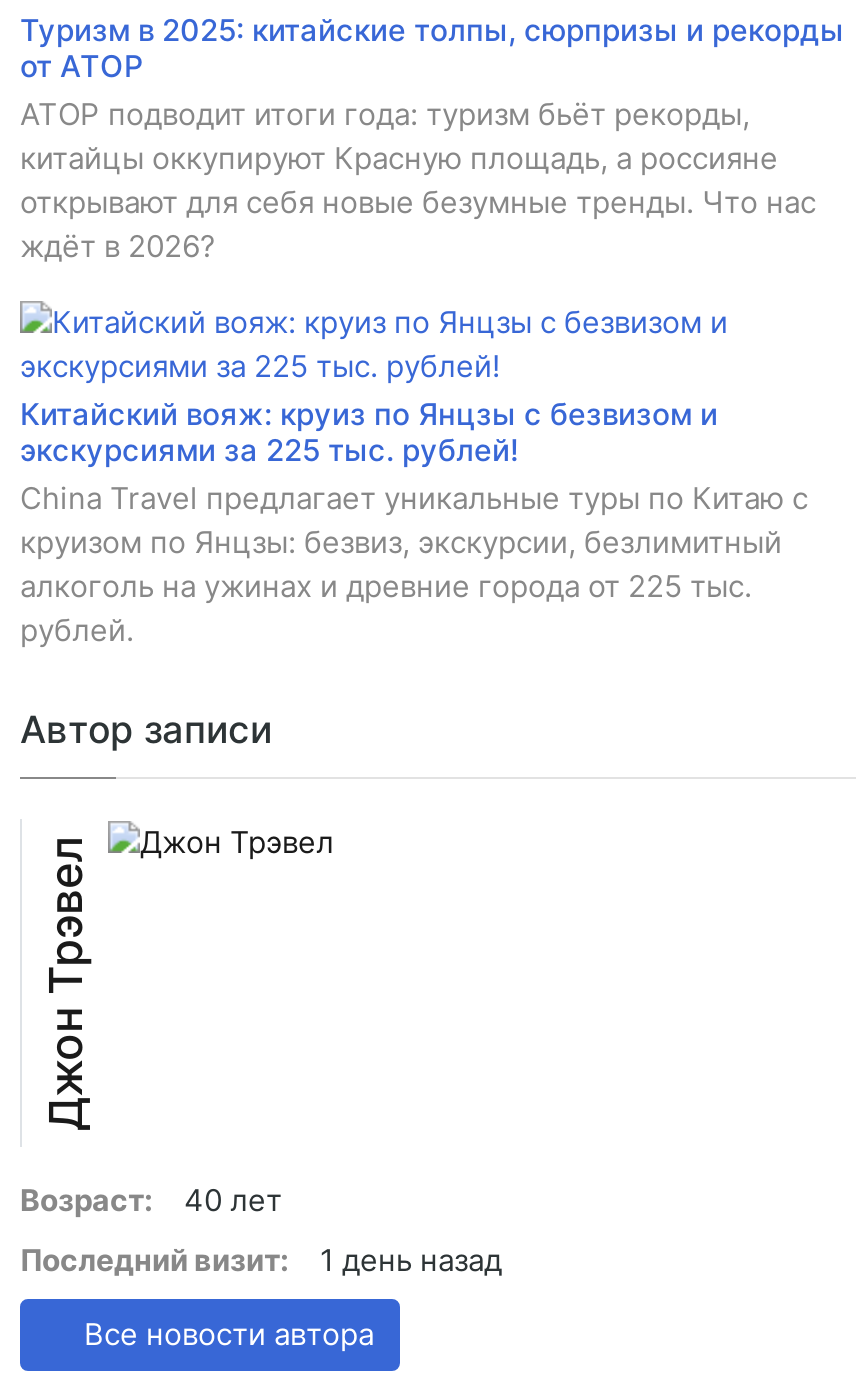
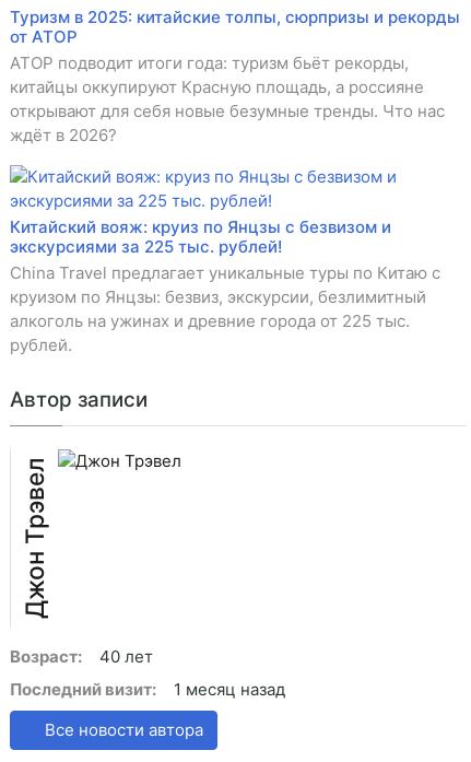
- Последний визит: 1 день назад
+ Последний визит: 1 месяц назад
